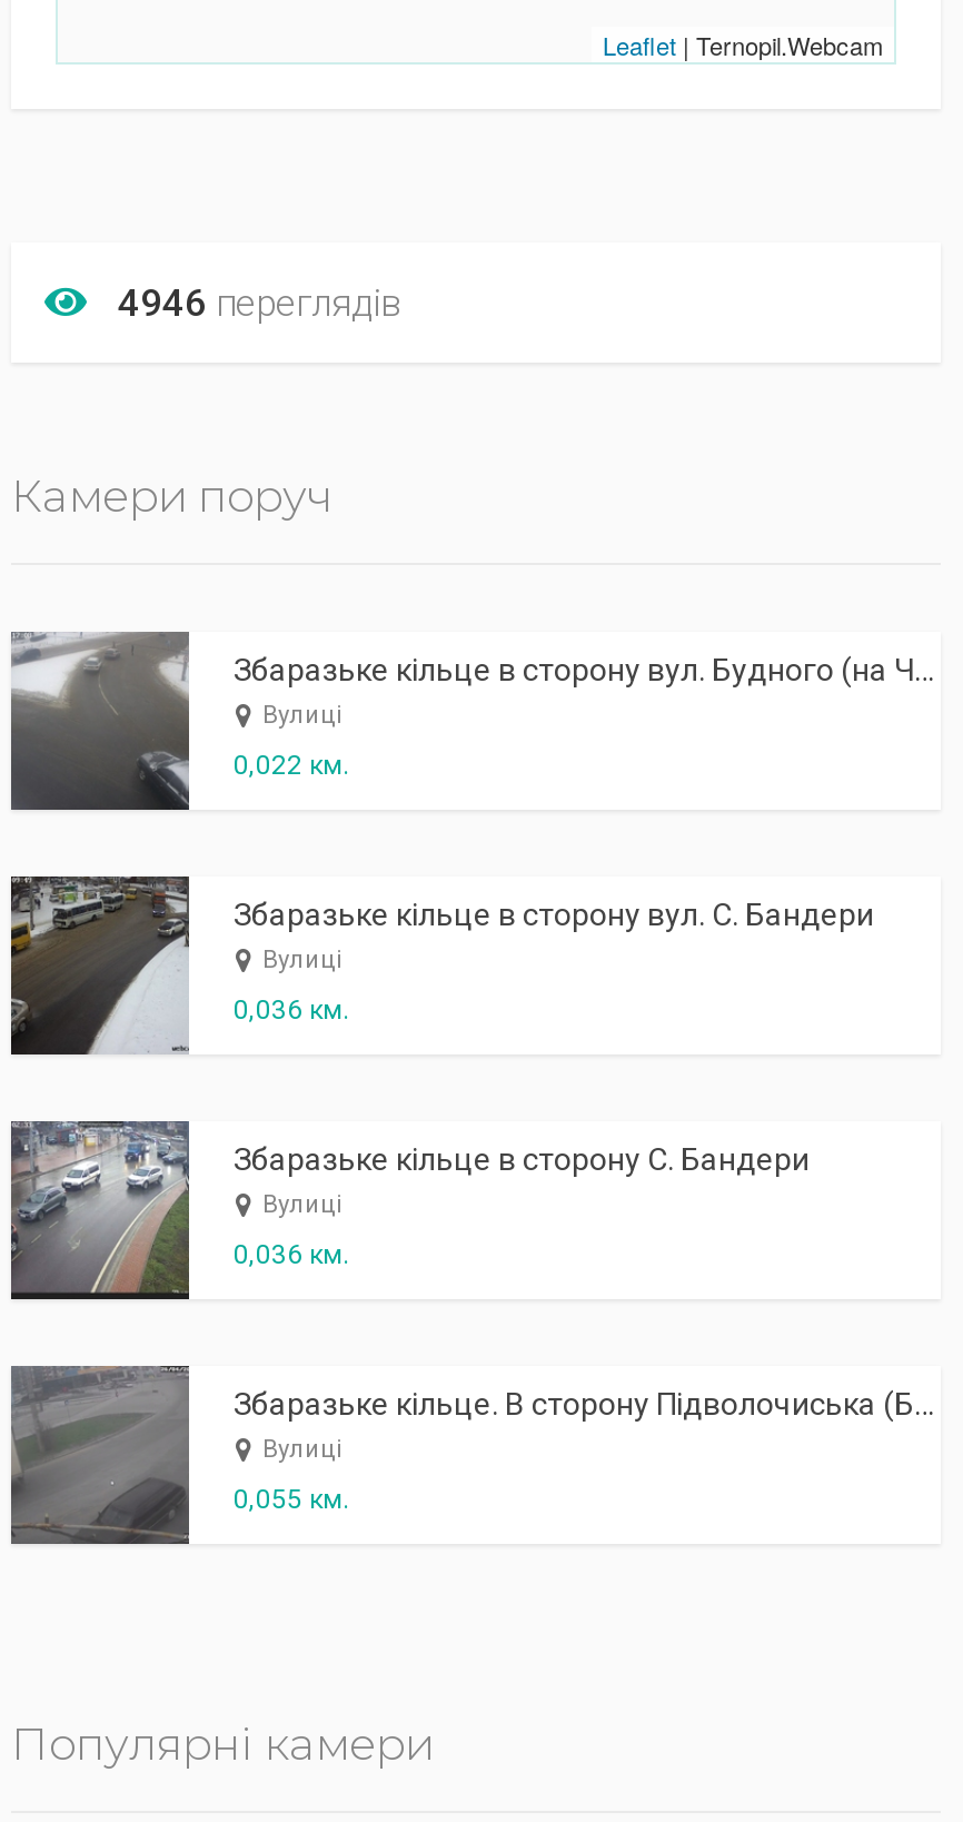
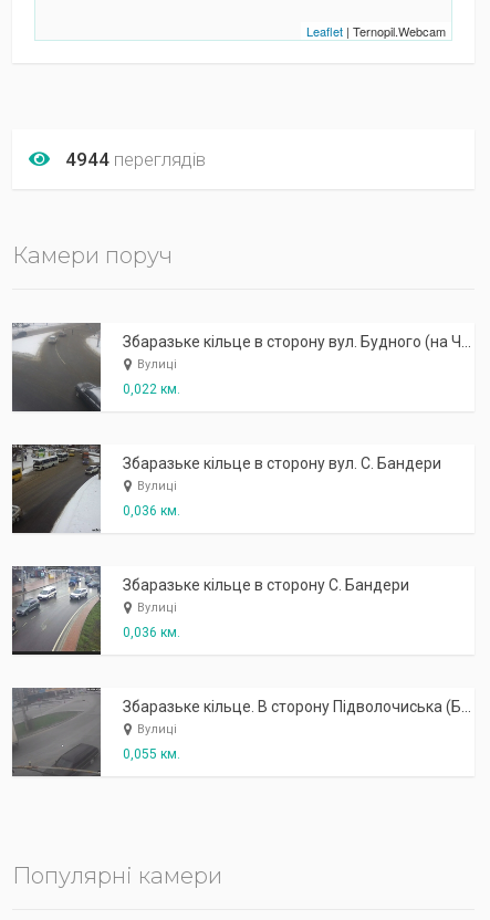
- 4946 переглядів
+ 4944 переглядів
